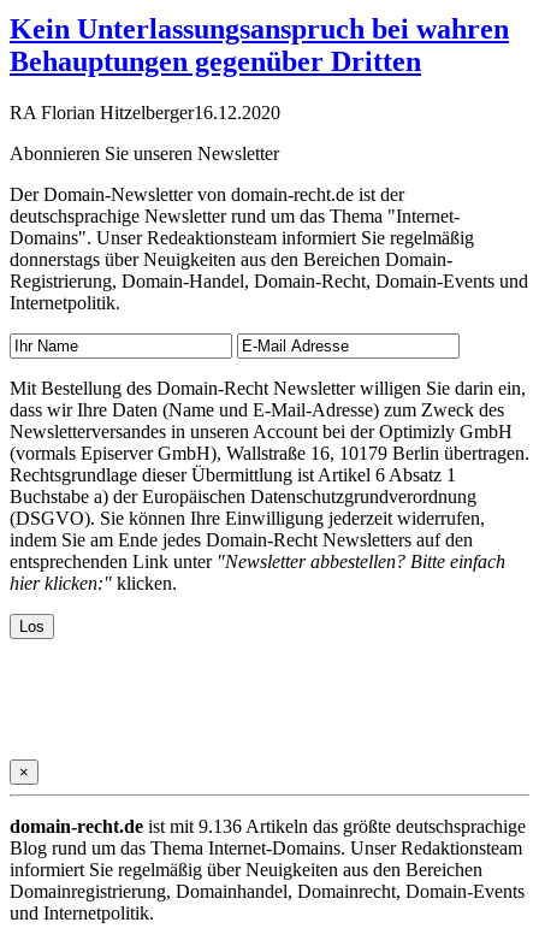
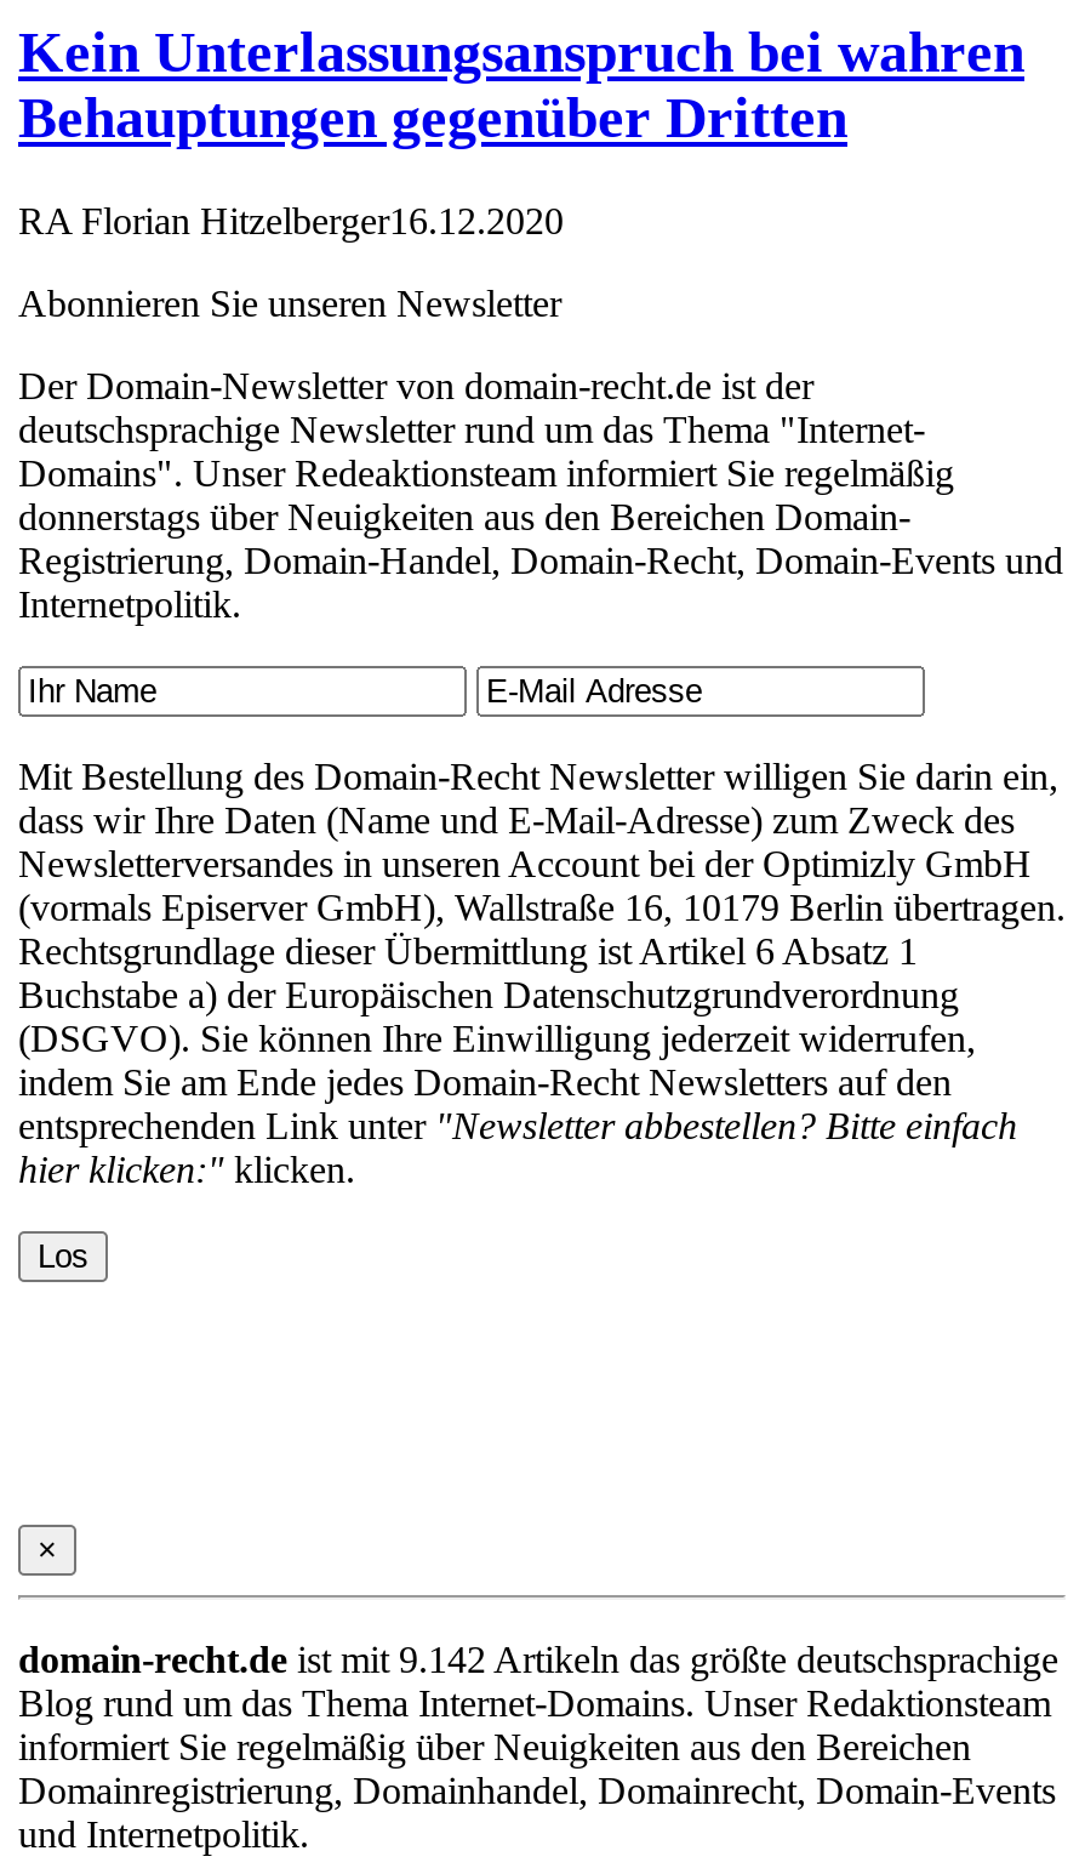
- domain-recht.de ist mit 9.136 Artikeln das größte deutschsprachige
+ domain-recht.de ist mit 9.142 Artikeln das größte deutschsprachige
